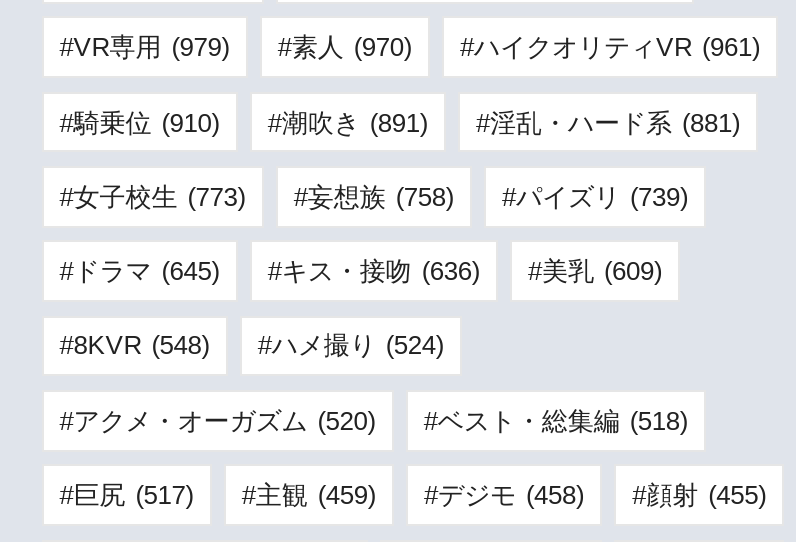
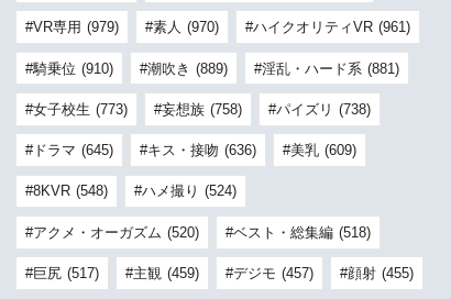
- 潮吹き (891)
+ 潮吹き (889)

- パイズリ (739)
+ パイズリ (738)

- デジモ (458)
+ デジモ (457)
